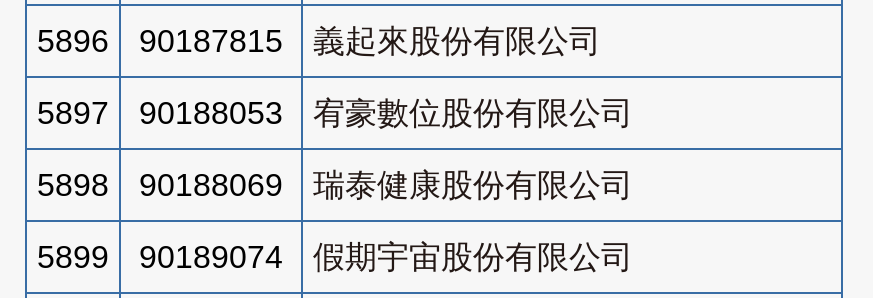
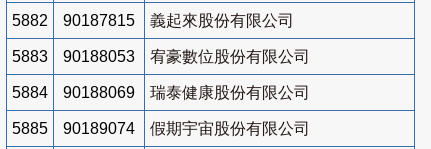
- 5896 90187815 義起來股份有限公司
+ 5882 90187815 義起來股份有限公司

- 5897 90188053 宥豪數位股份有限公司
+ 5883 90188053 宥豪數位股份有限公司

- 5898 90188069 瑞泰健康股份有限公司
+ 5884 90188069 瑞泰健康股份有限公司

- 5899 90189074 假期宇宙股份有限公司
+ 5885 90189074 假期宇宙股份有限公司
